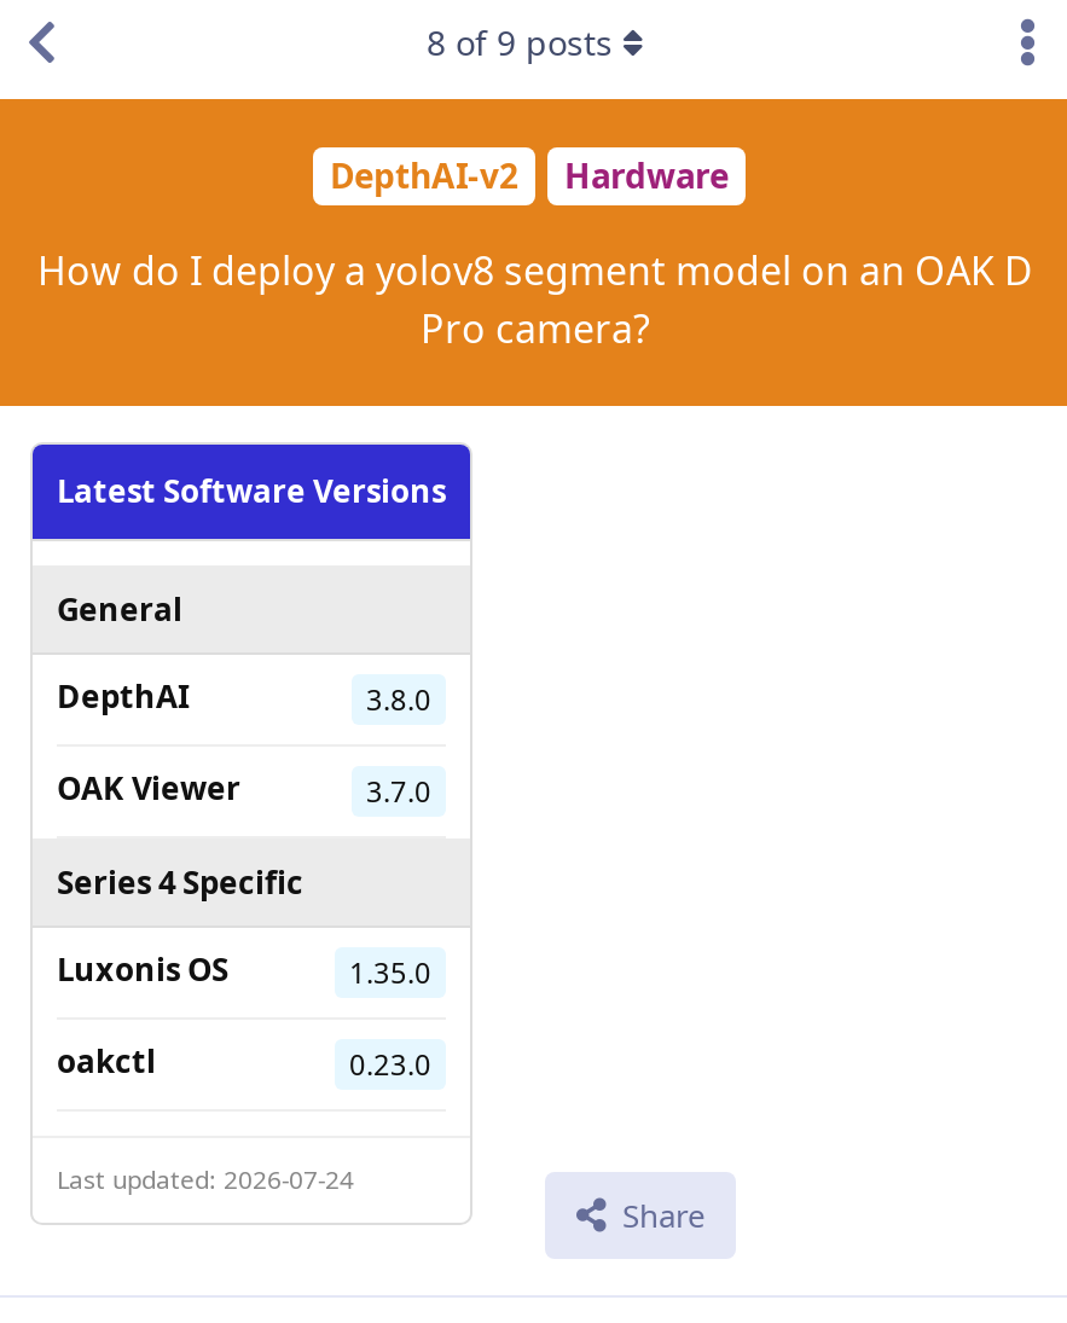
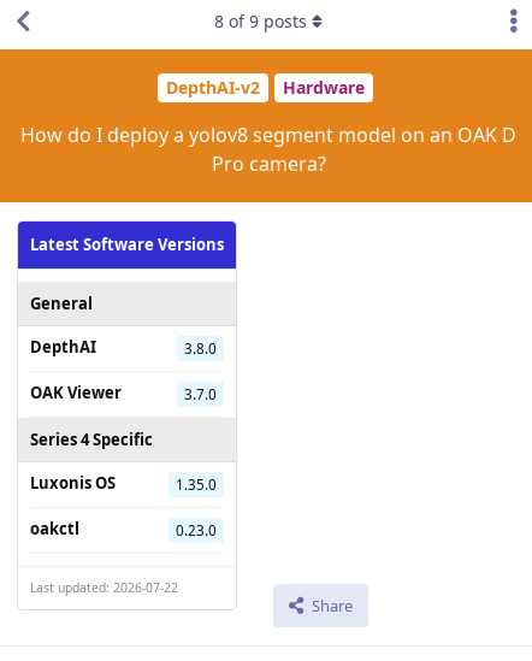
- Last updated: 2026-07-24
+ Last updated: 2026-07-22
